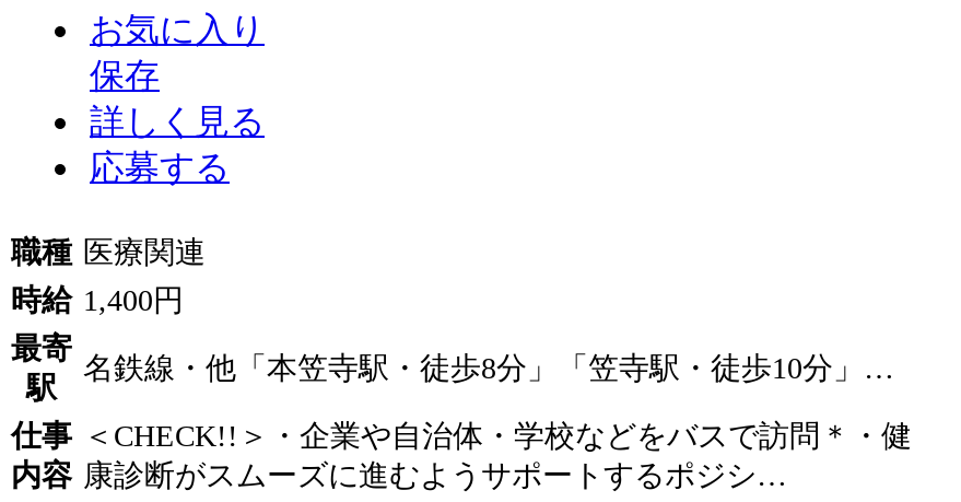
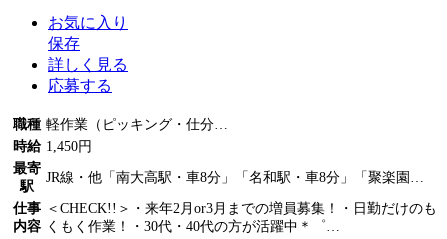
- 職種 医療関連
+ 職種 軽作業（ピッキング・仕分…

- 時給 1,400円
+ 時給 1,450円

- 名鉄線・他「本笠寺駅・徒歩8分」「笠寺駅・徒歩10分」…
+ JR線・他「南大高駅・車8分」「名和駅・車8分」「聚楽園…

- ＜CHECK!!＞・企業や自治体・学校などをバスで訪問＊・健
- 康診断がスムーズに進むようサポートするポジシ…
+ ＜CHECK!!＞・来年2月or3月までの増員募集！・日勤だけのも
+ くもく作業！・30代・40代の方が活躍中＊゜…
